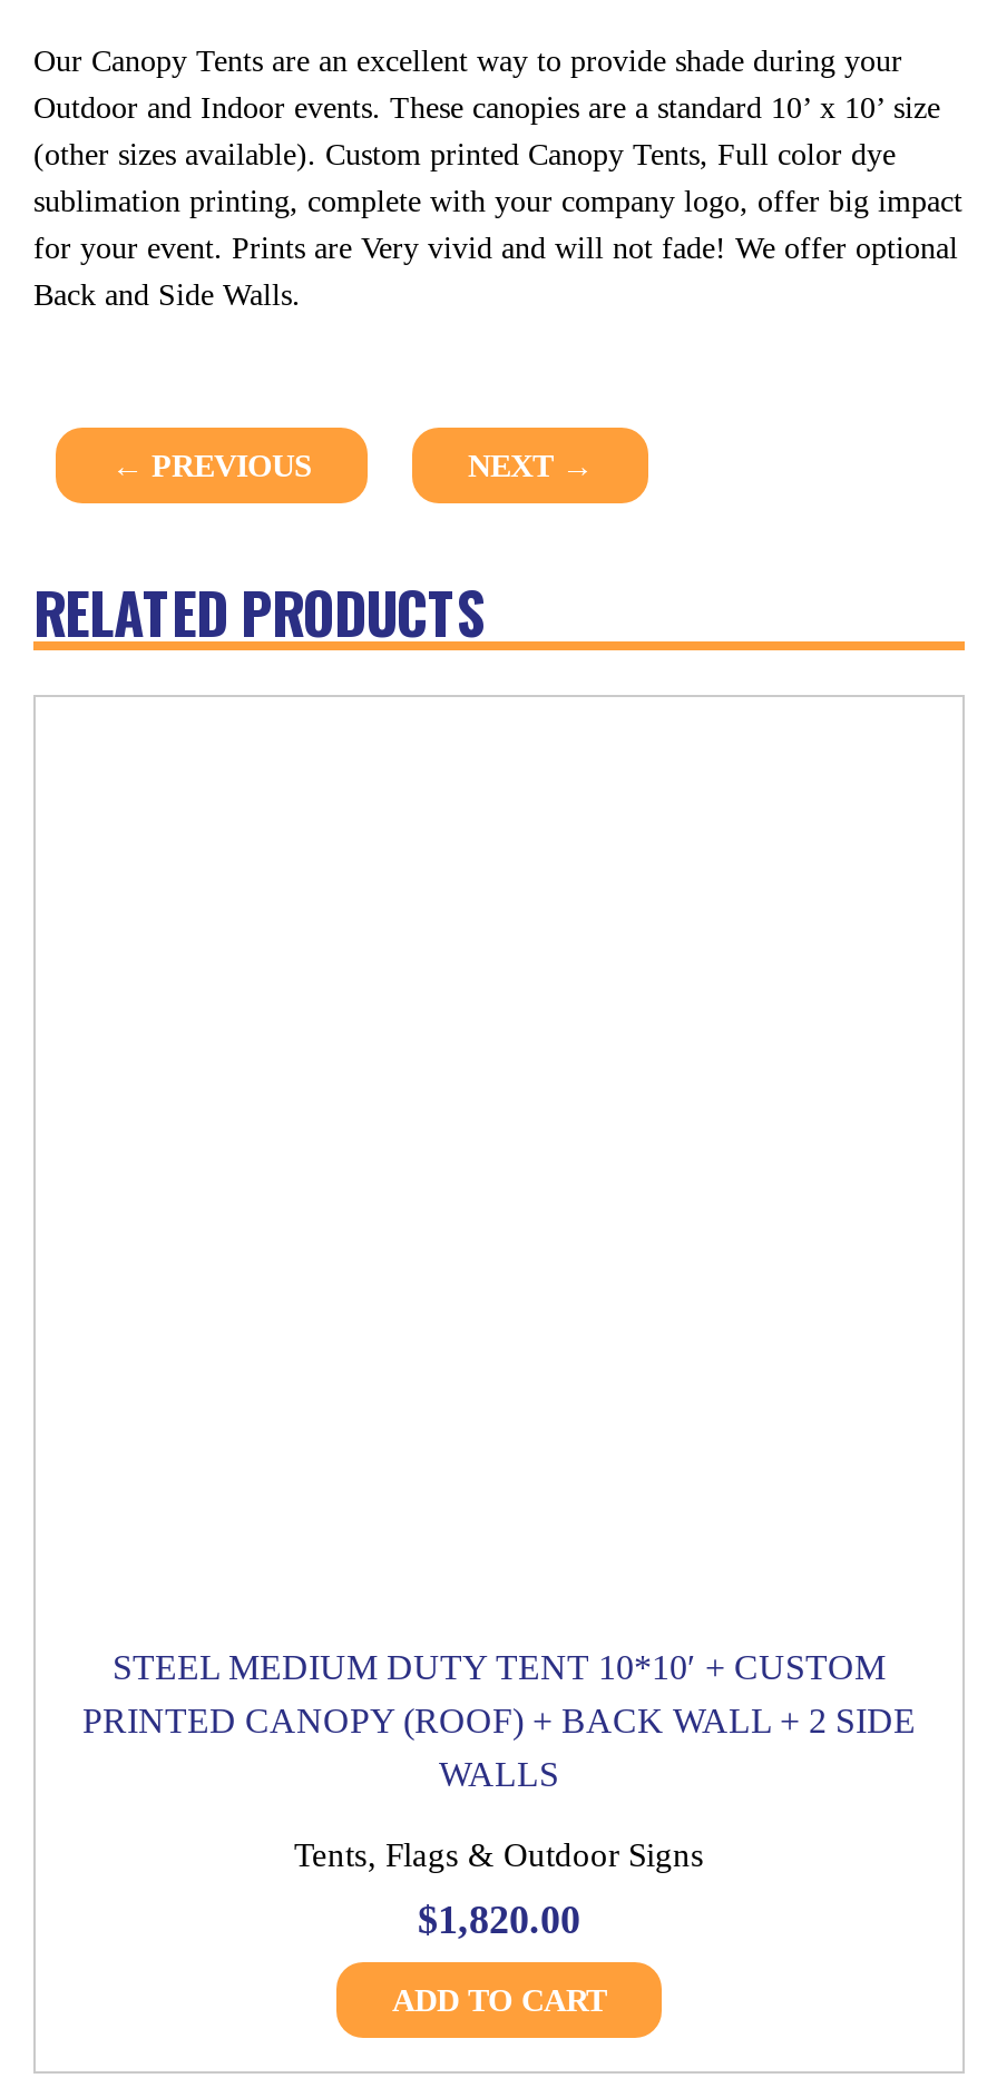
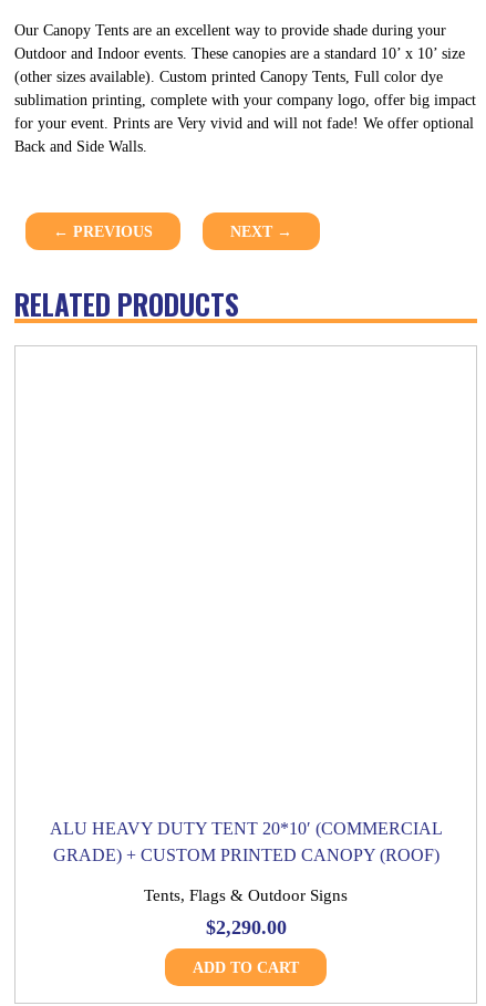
- STEEL MEDIUM DUTY TENT 10*10′ + CUSTOM
- PRINTED CANOPY (ROOF) + BACK WALL + 2 SIDE
- WALLS
+ ALU HEAVY DUTY TENT 20*10′ (COMMERCIAL
+ GRADE) + CUSTOM PRINTED CANOPY (ROOF)

- $1,820.00
+ $2,290.00
